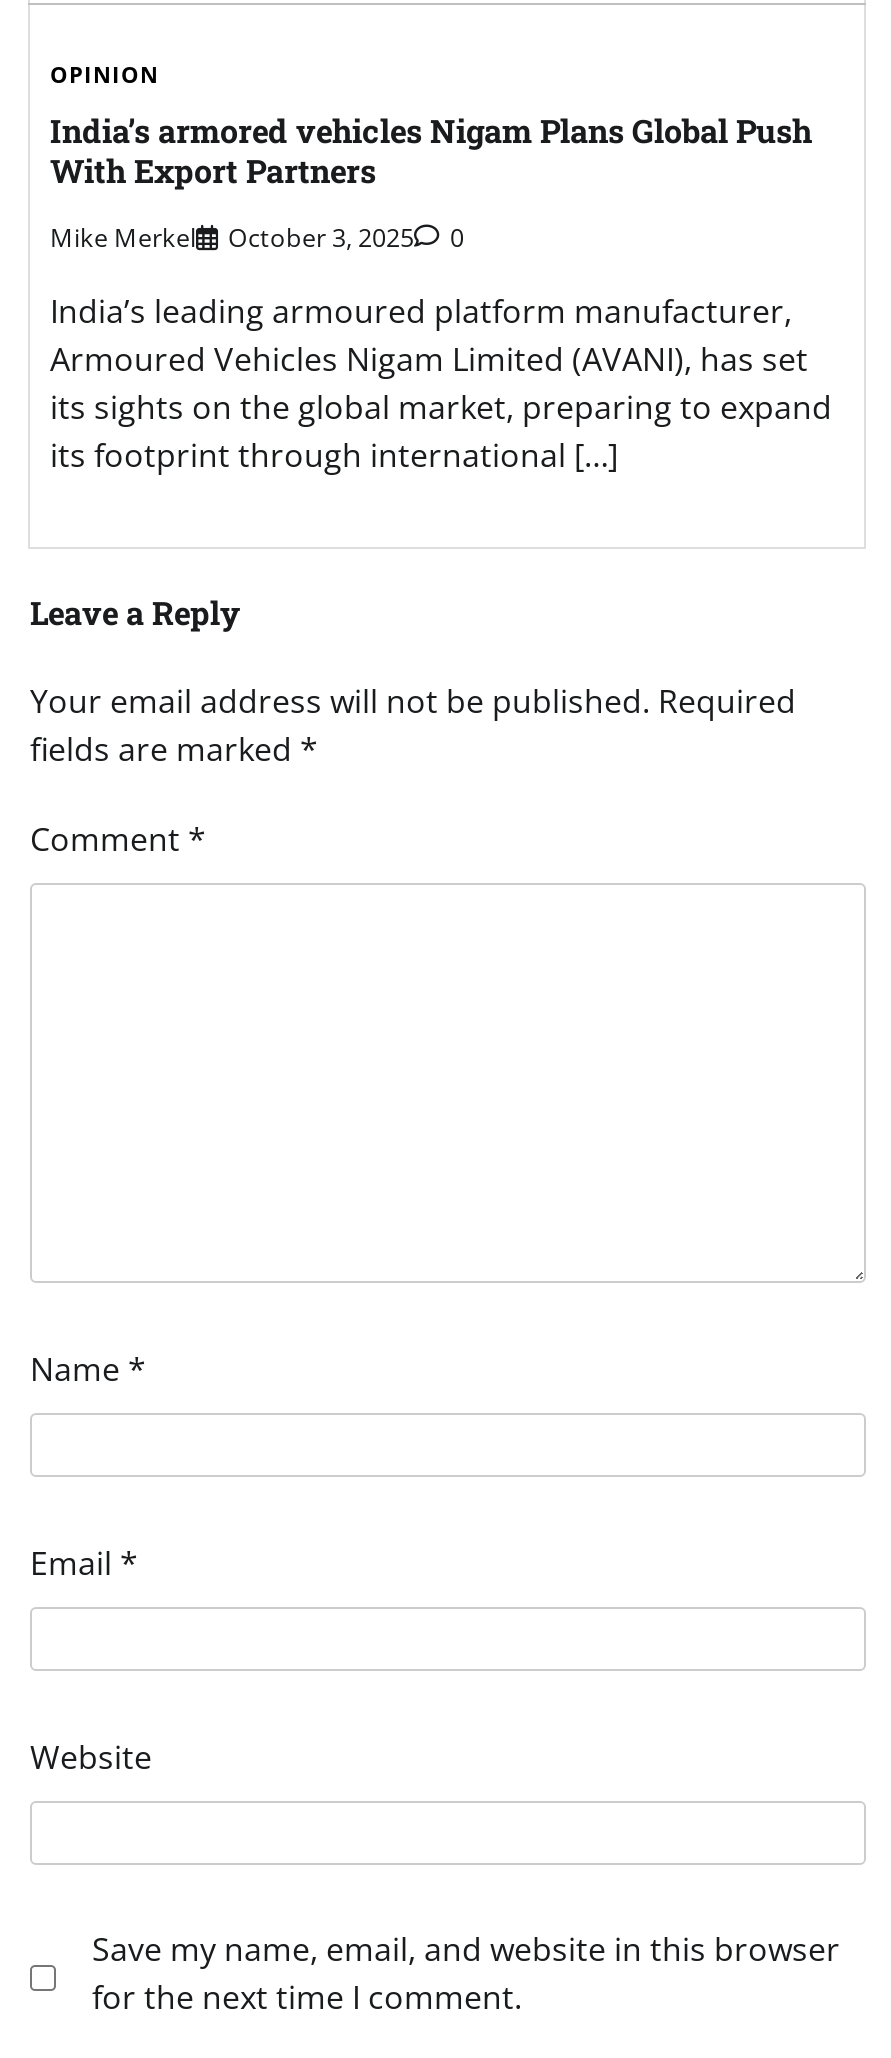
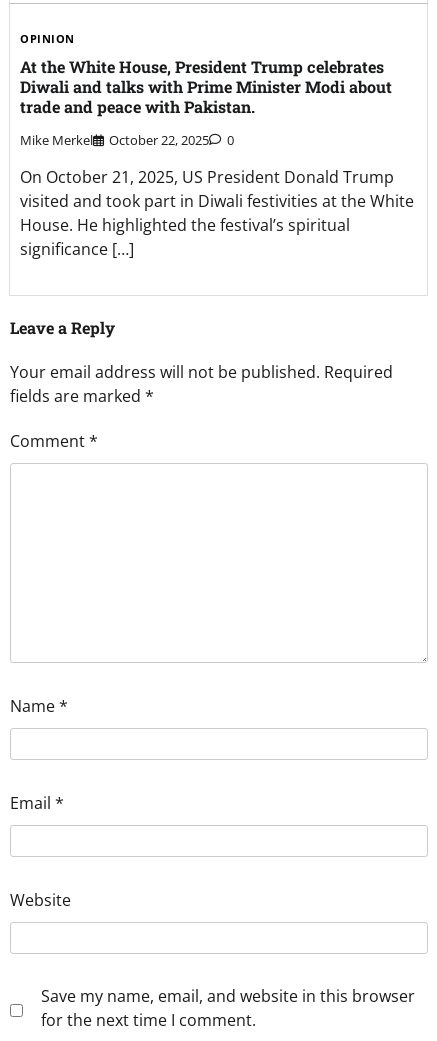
- India’s armored vehicles Nigam Plans Global Push
- With Export Partners
+ At the White House, President Trump celebrates
+ Diwali and talks with Prime Minister Modi about
+ trade and peace with Pakistan.

- Mike Merkel October 3, 2025 0
+ Mike Merkel October 22, 2025 0

- India’s leading armoured platform manufacturer,
- Armoured Vehicles Nigam Limited (AVANI), has set
- its sights on the global market, preparing to expand
- its footprint through international […]
+ On October 21, 2025, US President Donald Trump
+ visited and took part in Diwali festivities at the White
+ House. He highlighted the festival’s spiritual
+ significance […]
